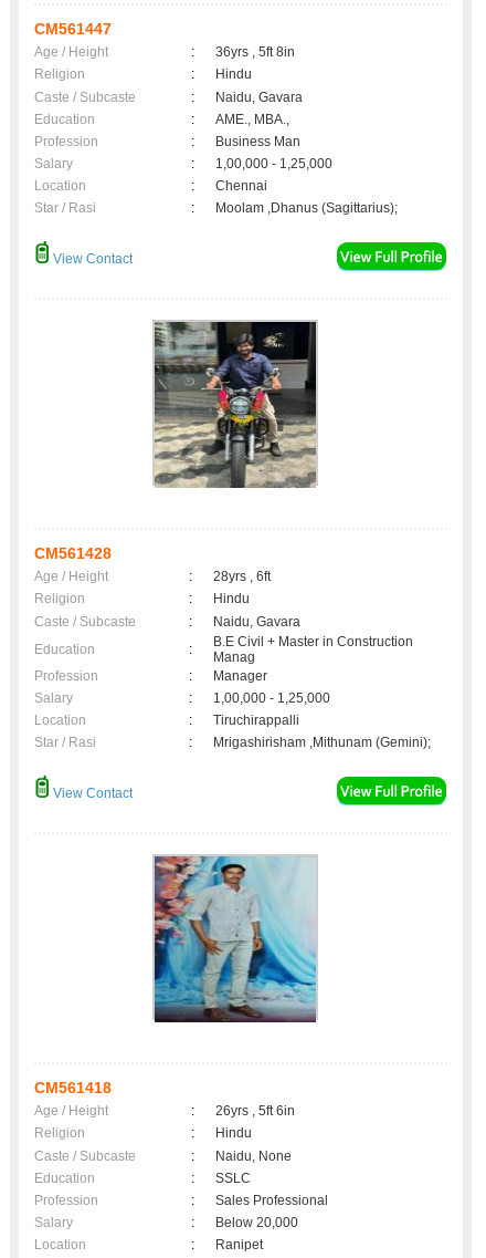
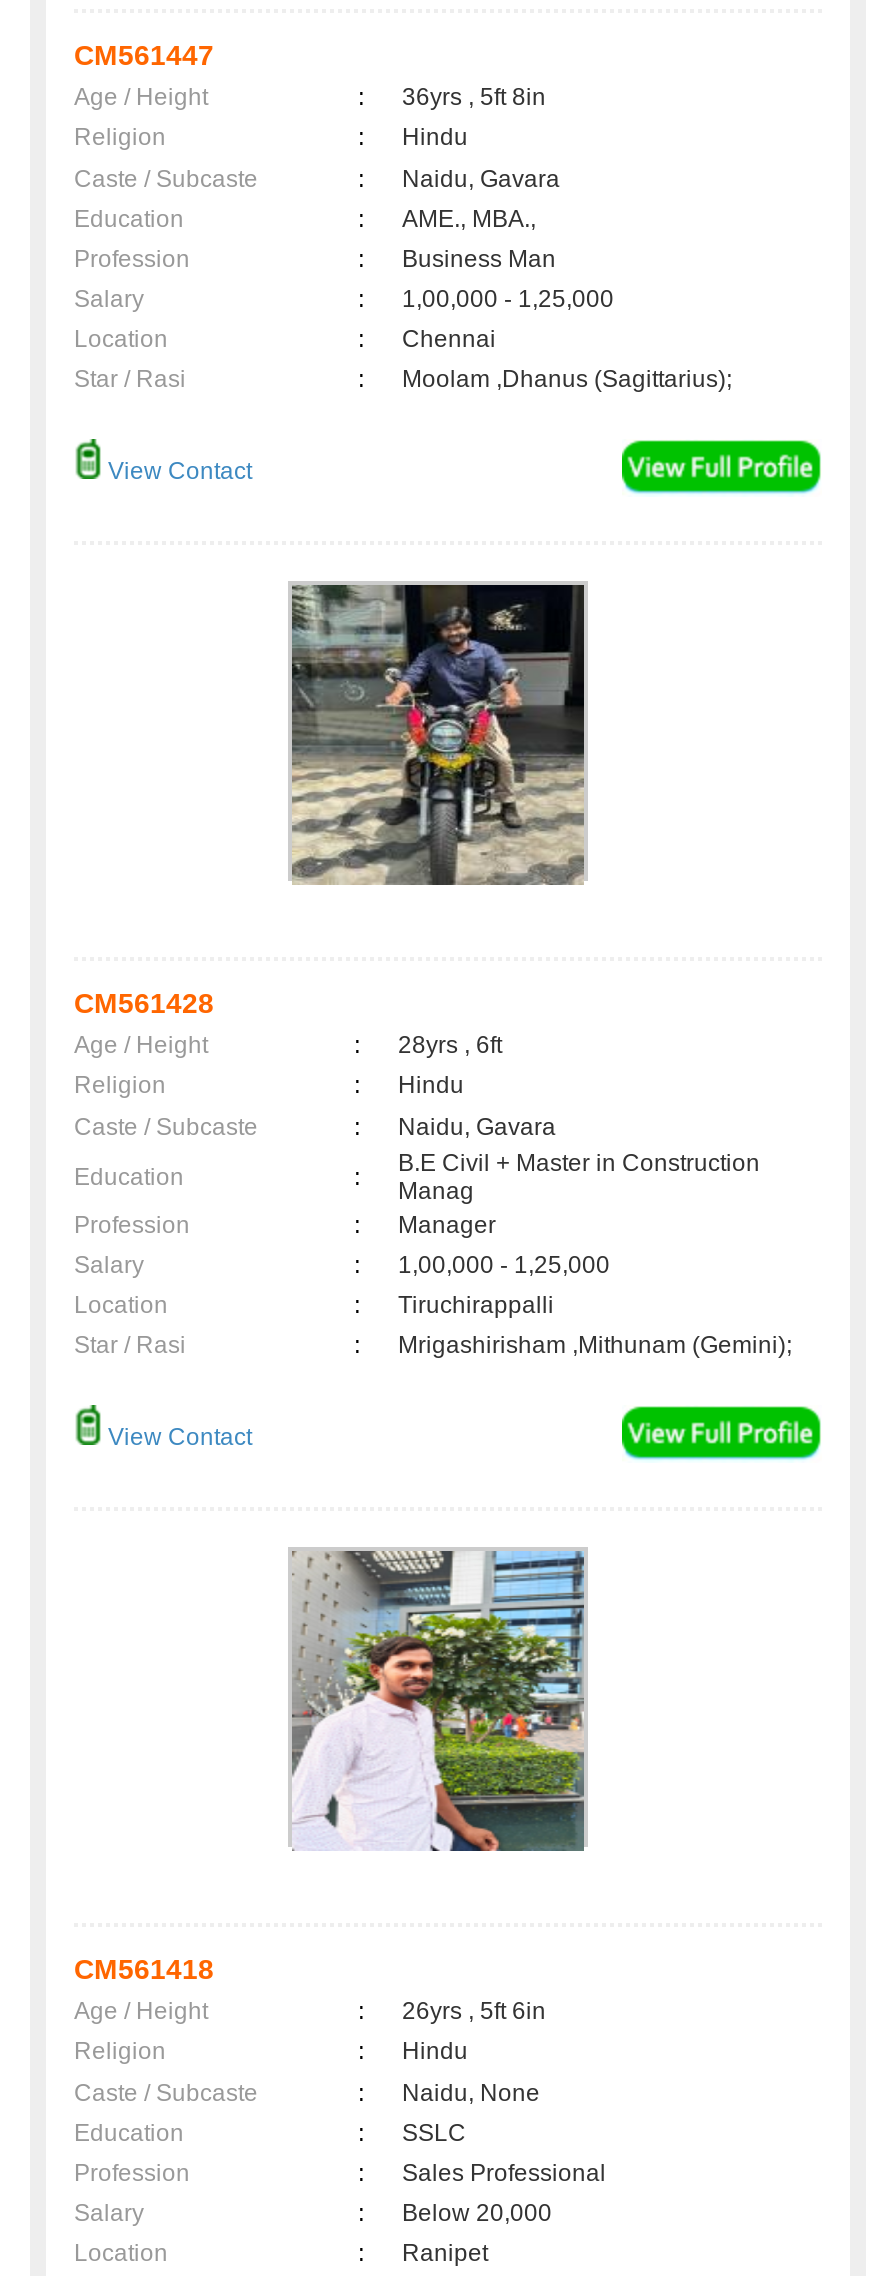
- [image]
+ [image]
